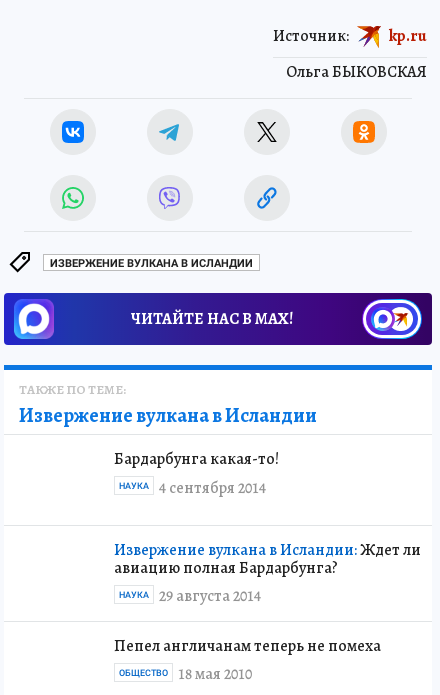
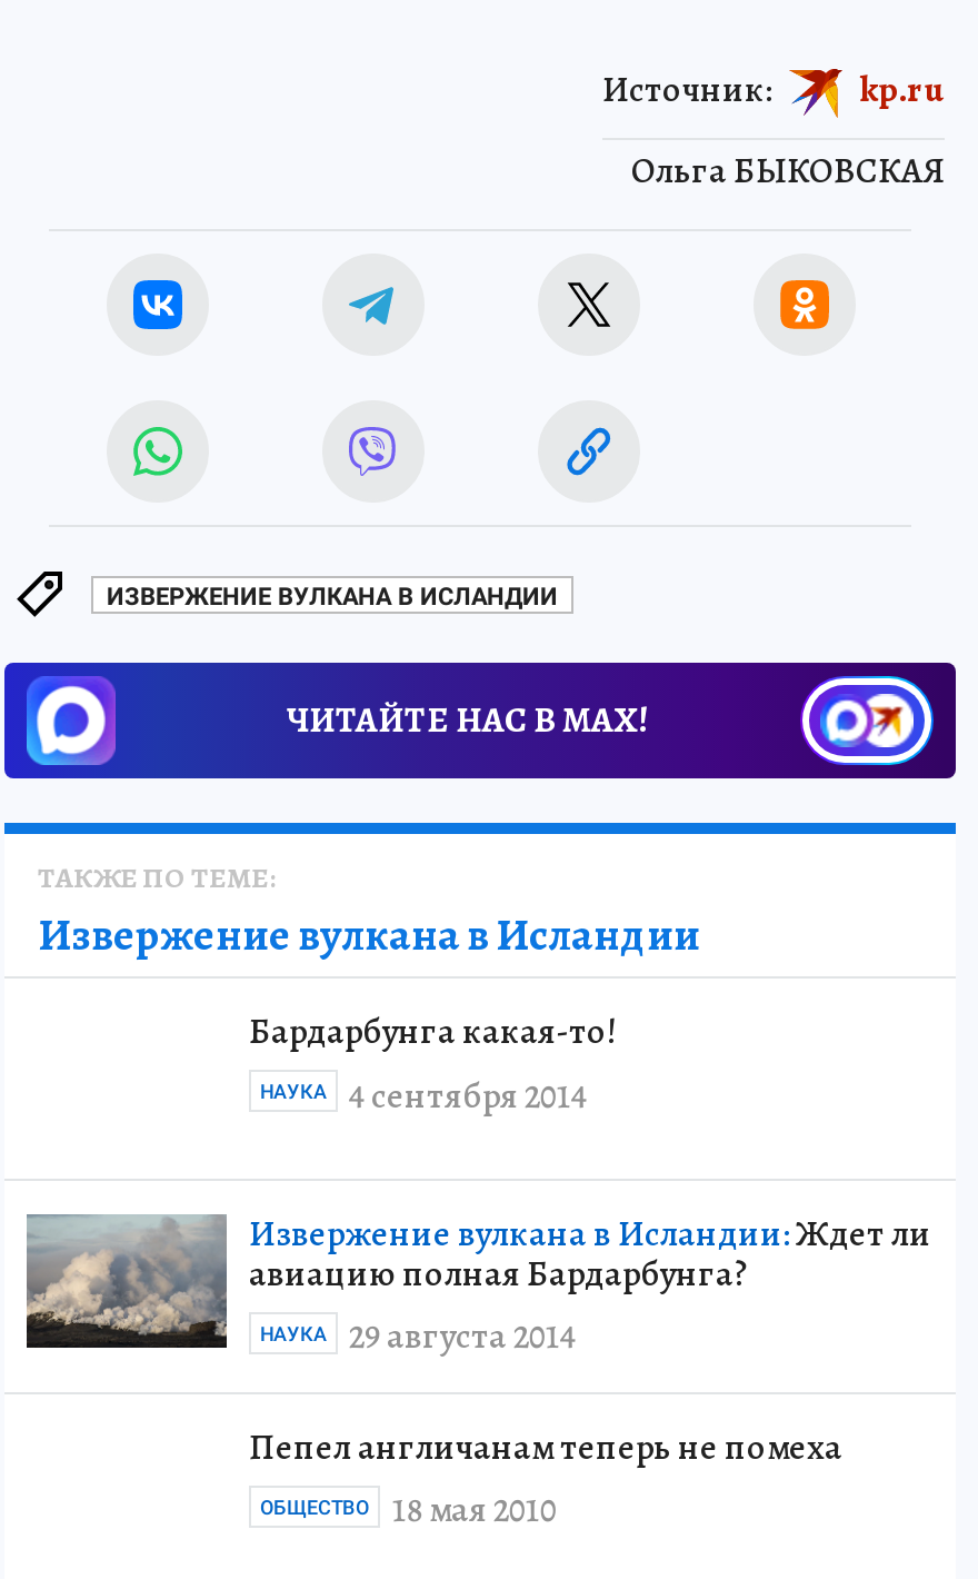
+ [image]
